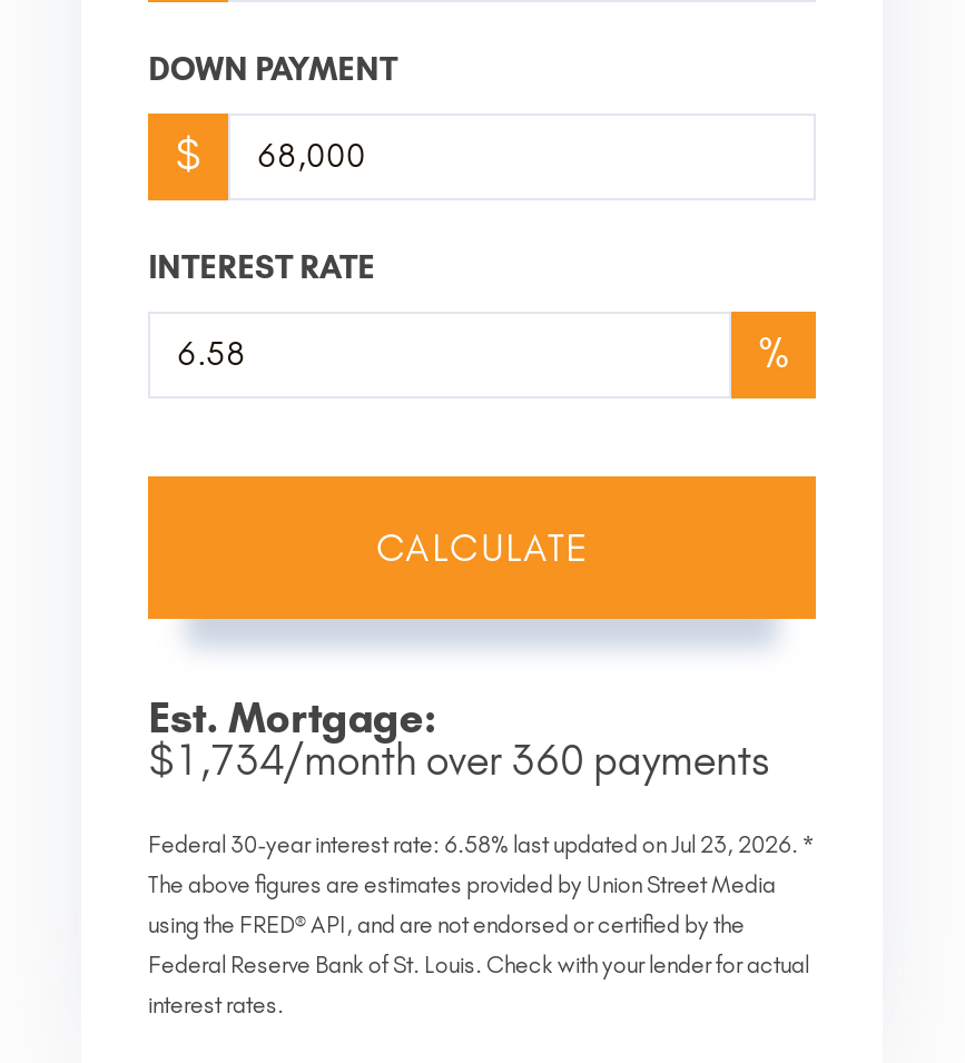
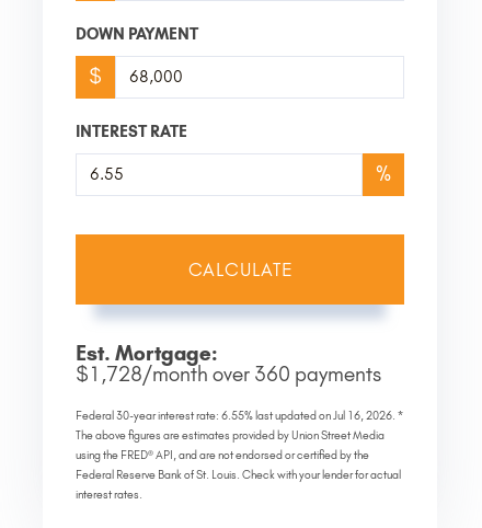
- $1,734/month over 360 payments
+ $1,728/month over 360 payments

- Federal 30-year interest rate: 6.58% last updated onJul 23, 2026. *
+ Federal 30-year interest rate: 6.55% last updated onJul 16, 2026. *
